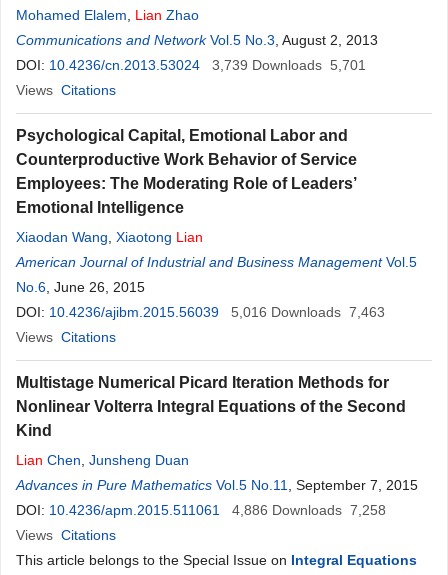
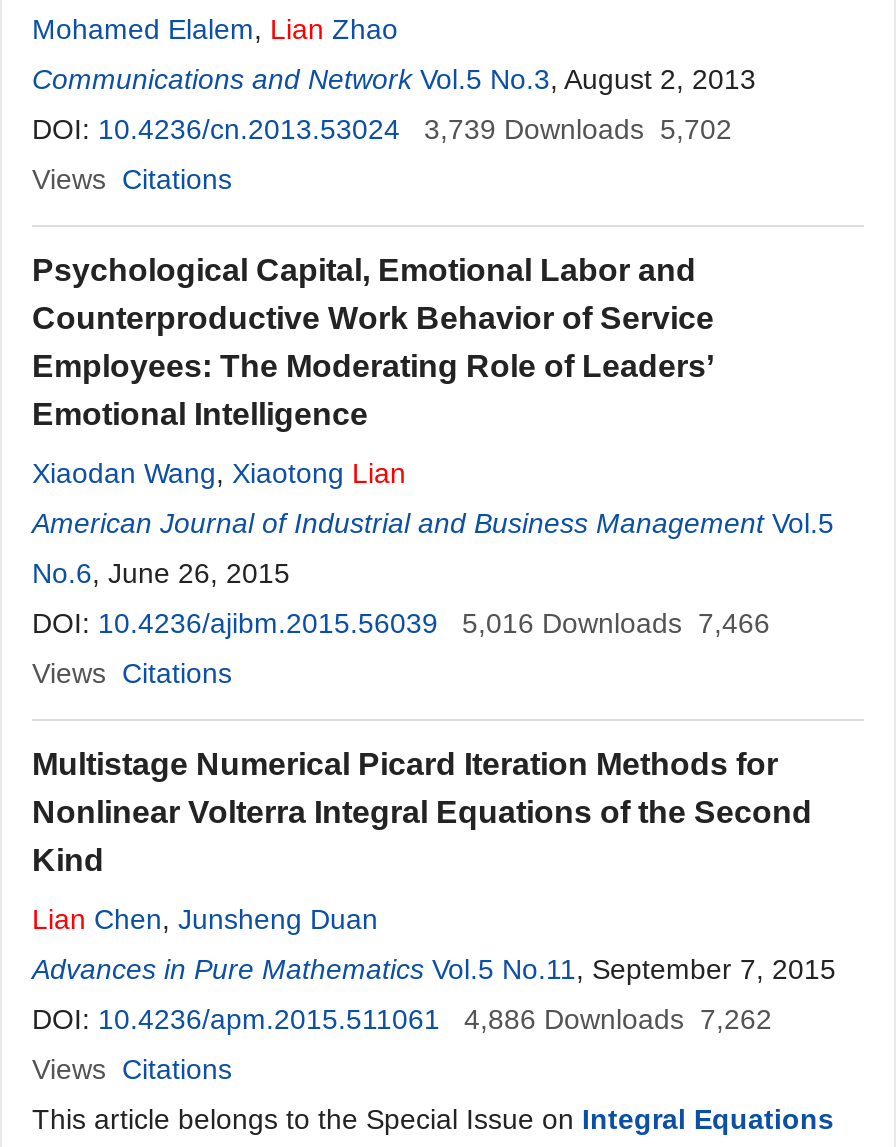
- DOI: 10.4236/cn.2013.53024 3,739 Downloads 5,701
+ DOI: 10.4236/cn.2013.53024 3,739 Downloads 5,702

- DOI: 10.4236/ajibm.2015.56039 5,016 Downloads 7,463
+ DOI: 10.4236/ajibm.2015.56039 5,016 Downloads 7,466

- DOI: 10.4236/apm.2015.511061 4,886 Downloads 7,258
+ DOI: 10.4236/apm.2015.511061 4,886 Downloads 7,262
